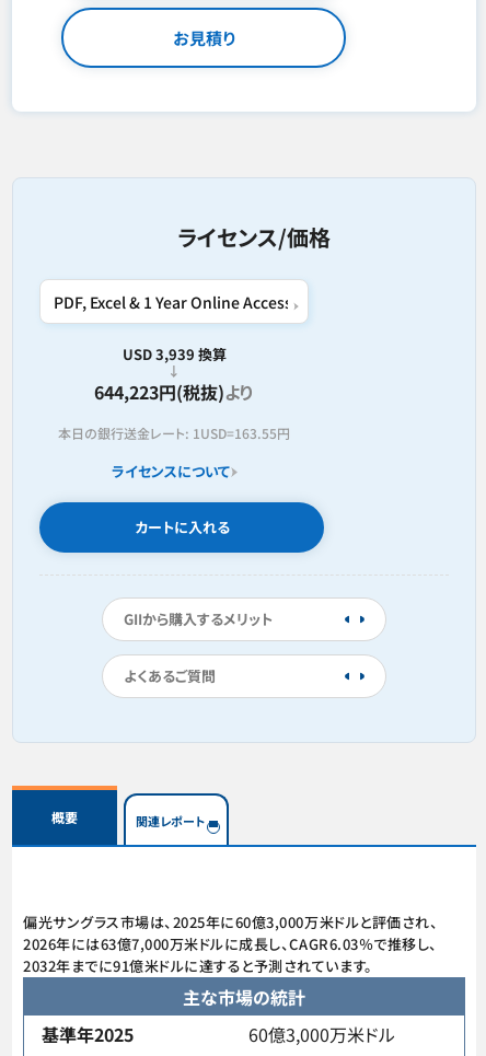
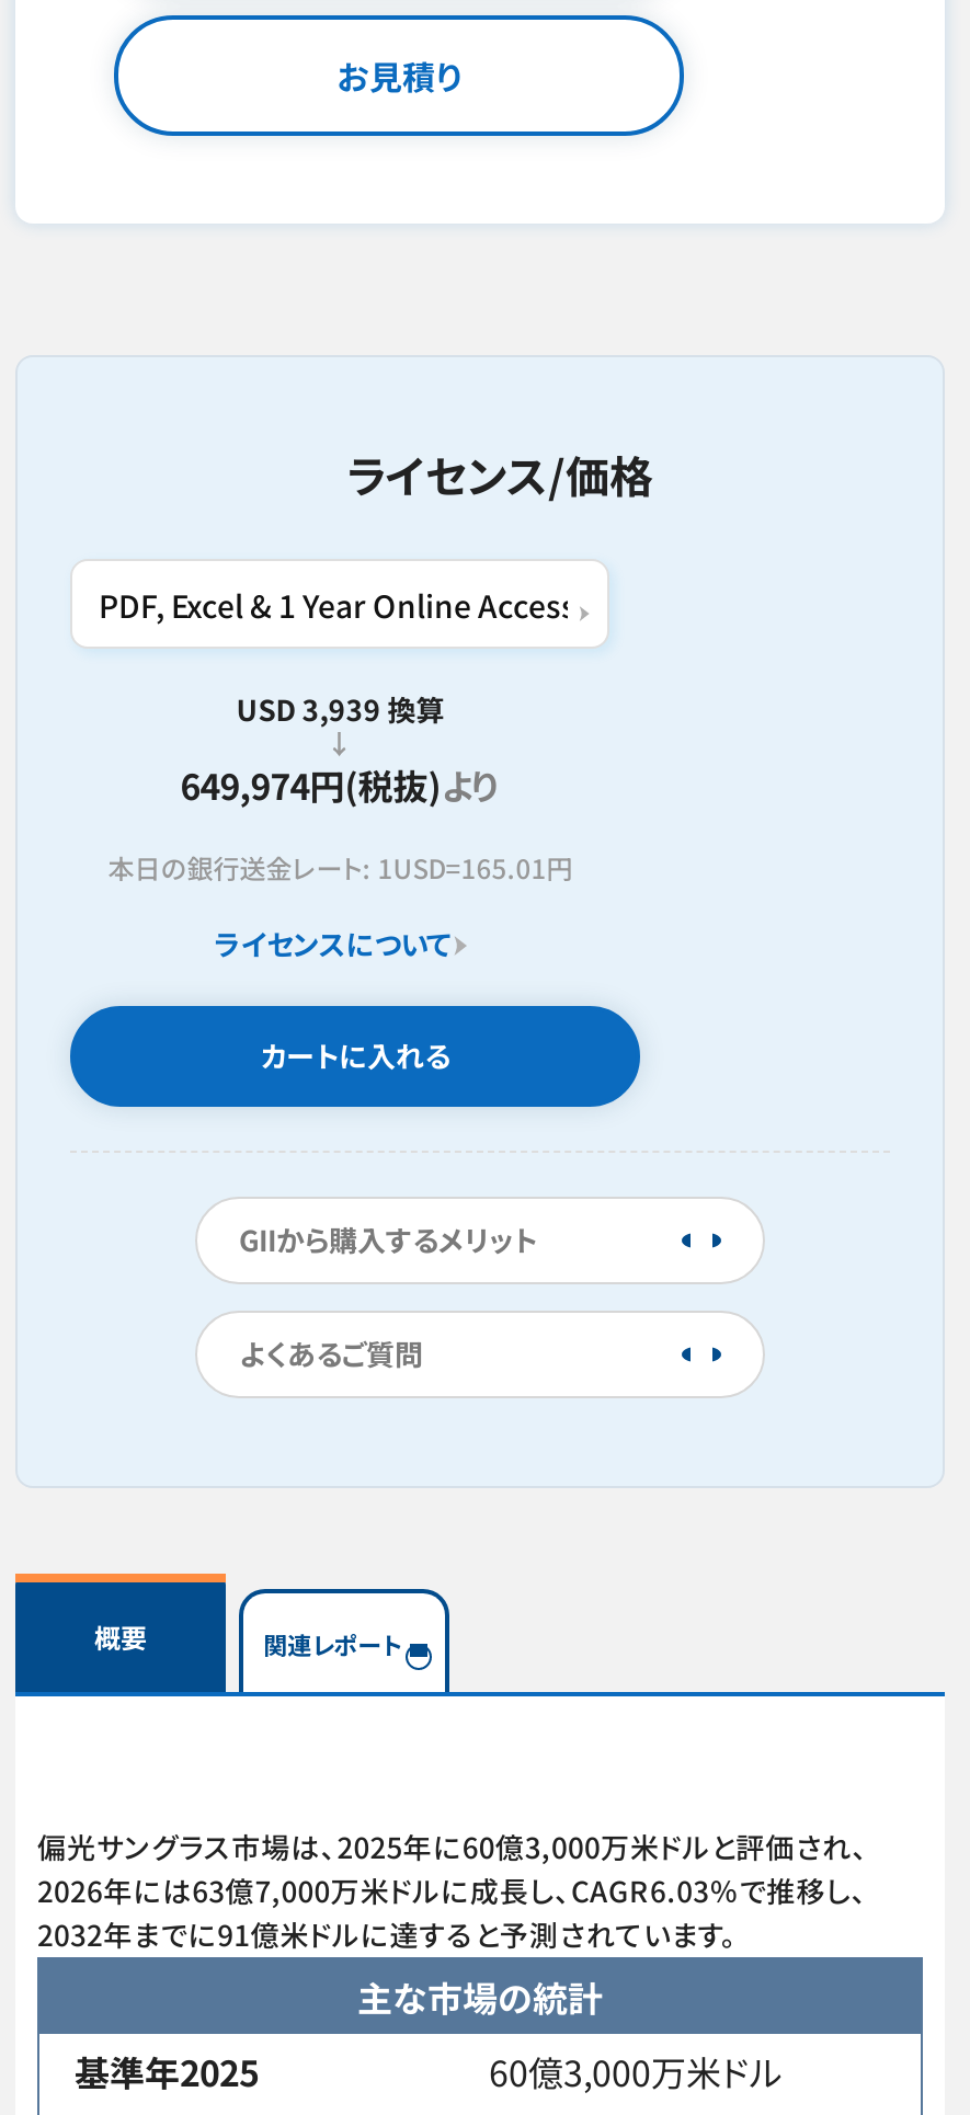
- 644,223円(税抜)より
+ 649,974円(税抜)より

- 本日の銀行送金レート: 1USD=163.55円
+ 本日の銀行送金レート: 1USD=165.01円
